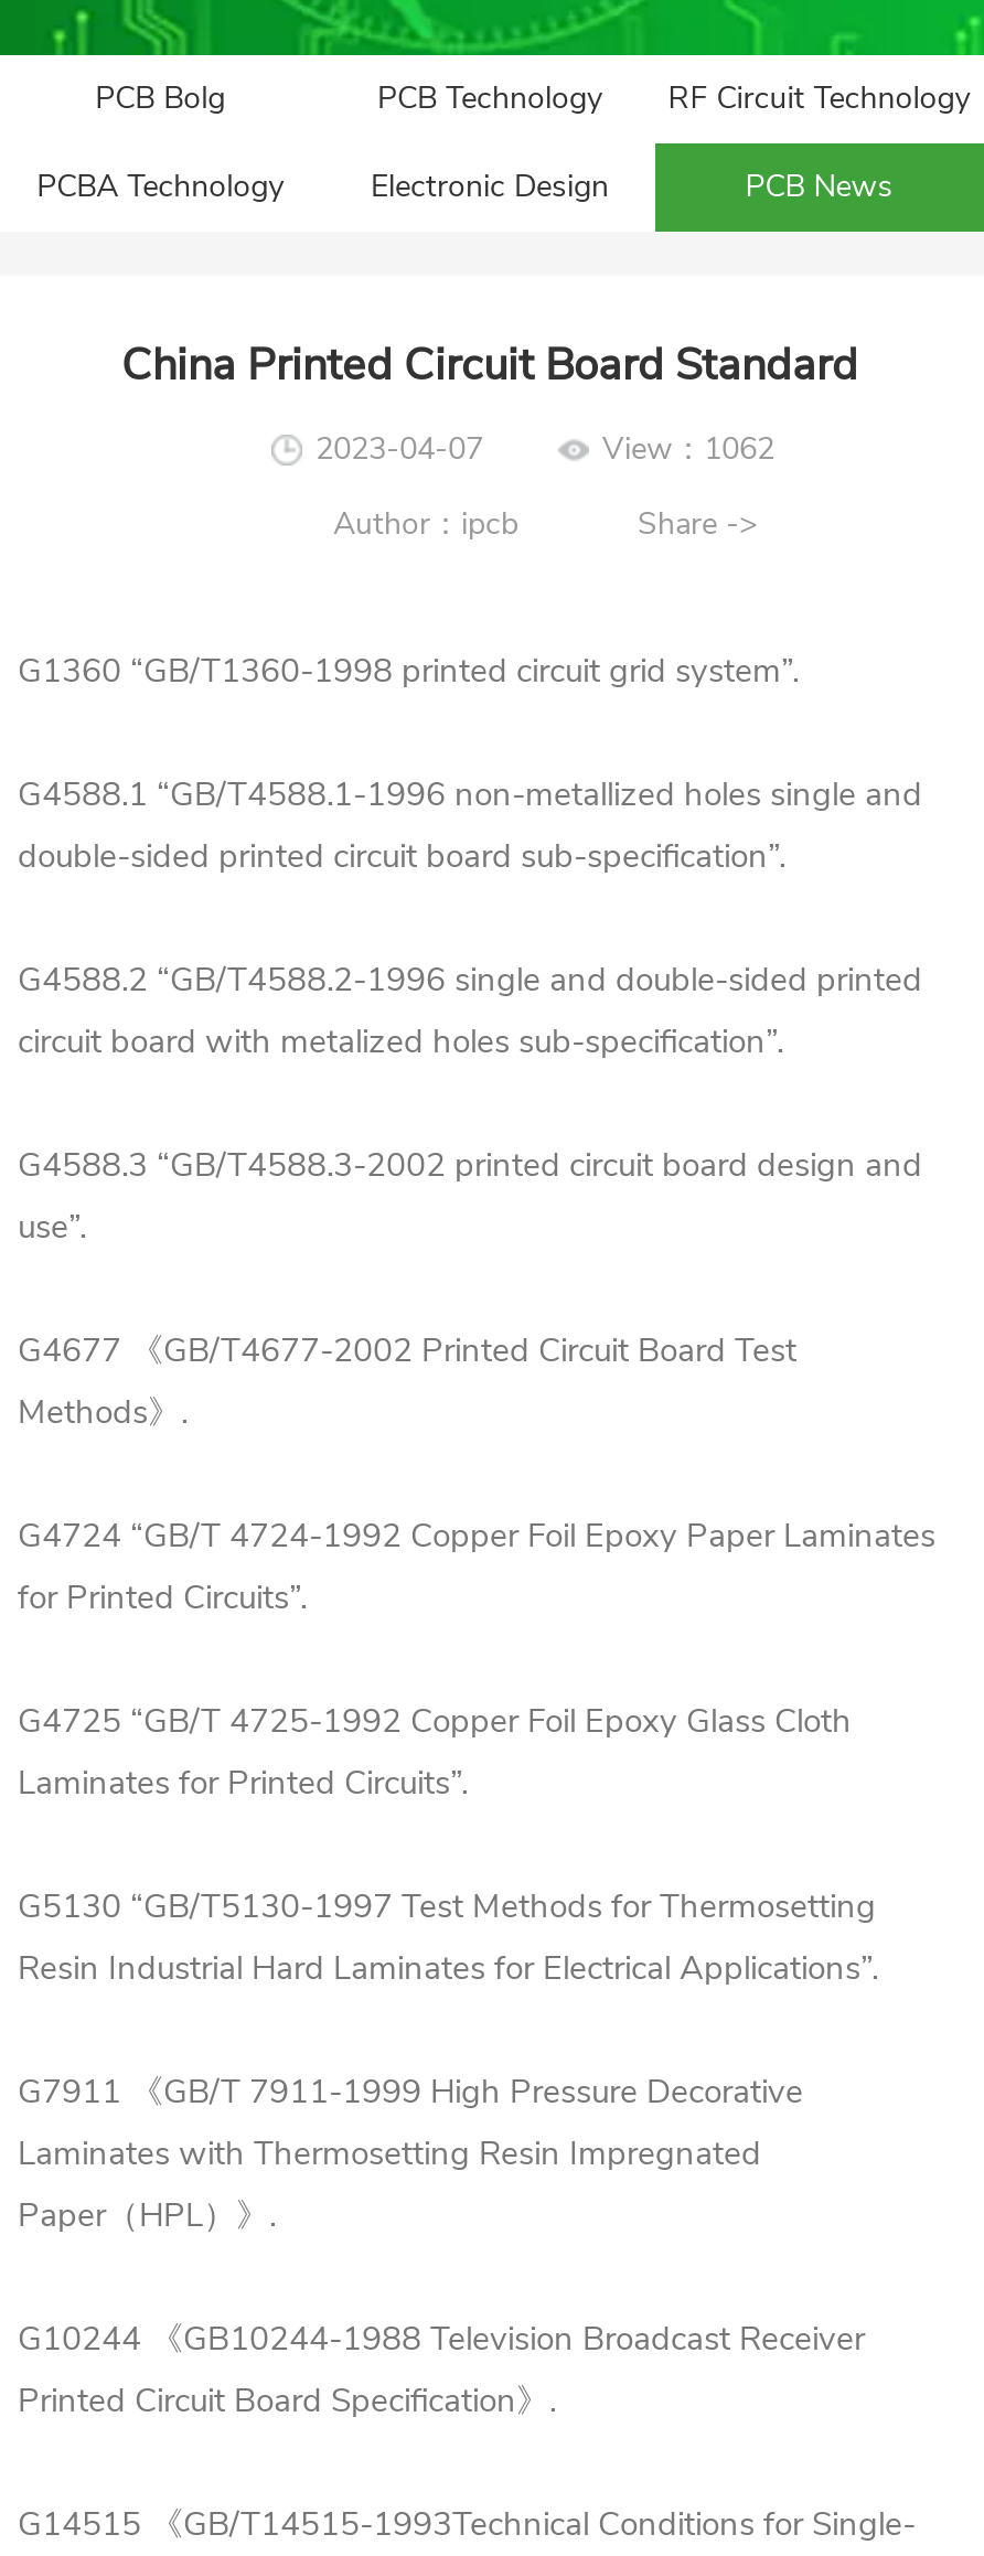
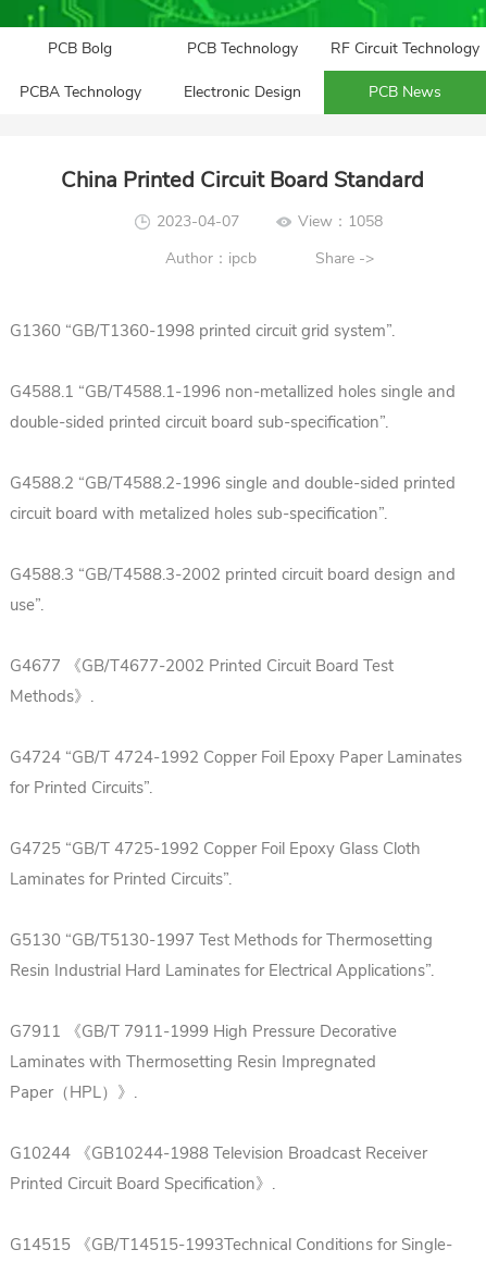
- View：1062
+ View：1058
